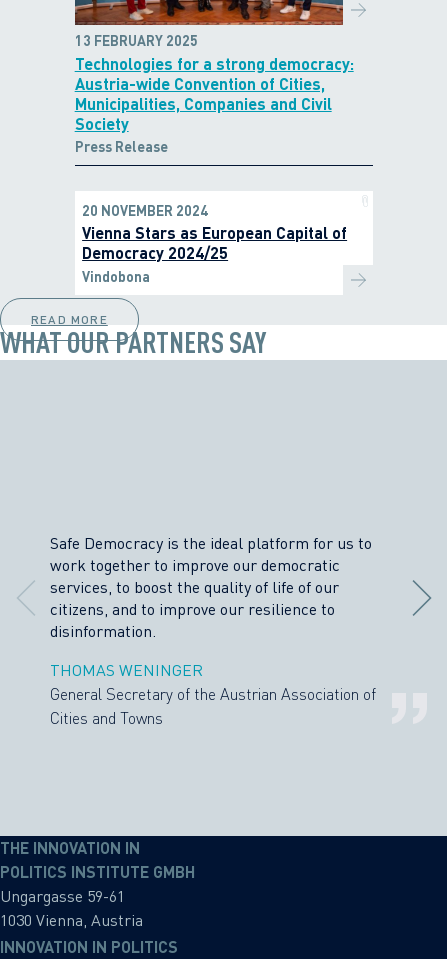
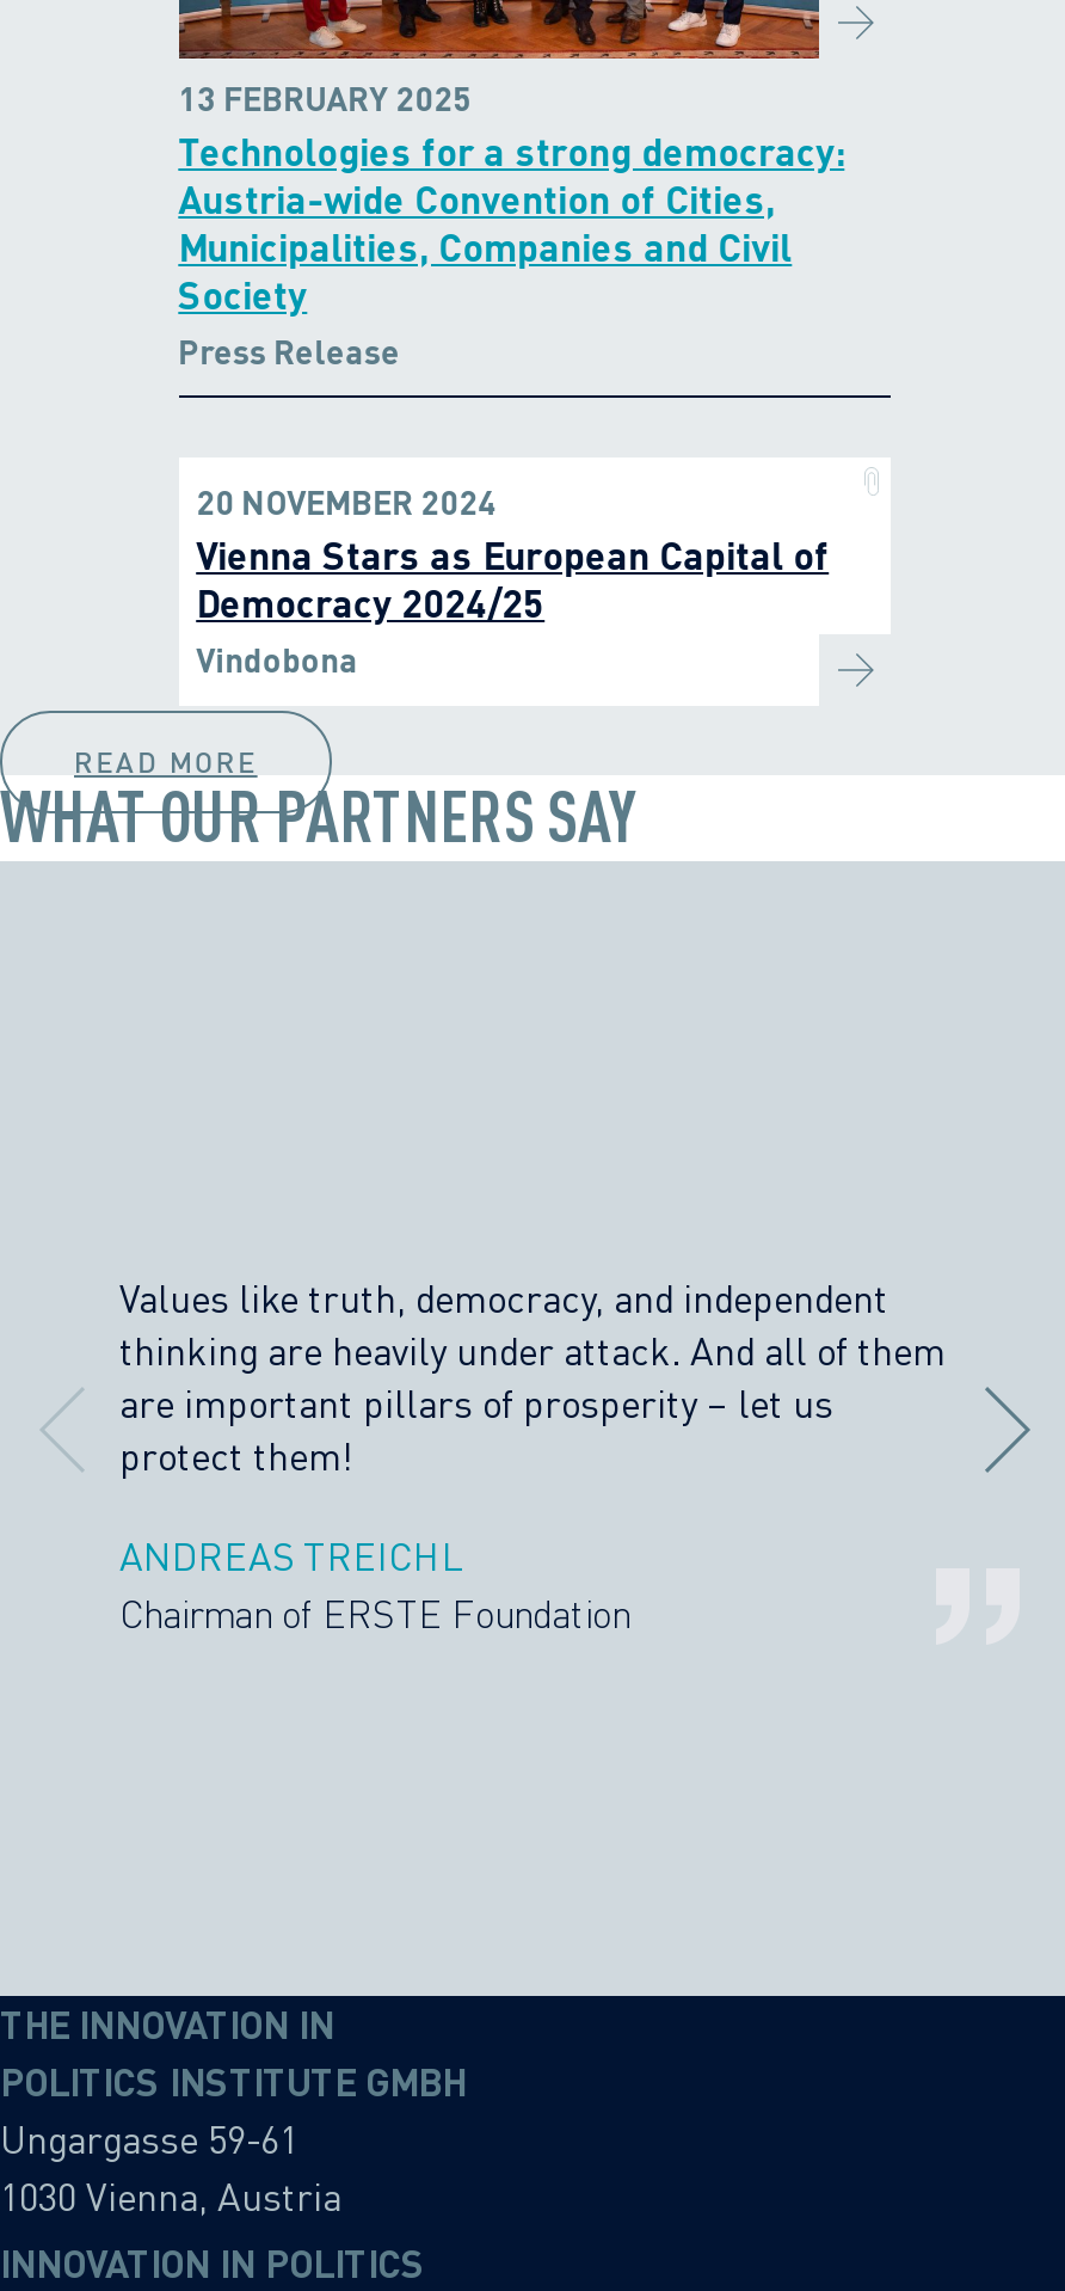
- Safe Democracy is the ideal platform for us to
- work together to improve our democratic
- services, to boost the quality of life of our
- citizens, and to improve our resilience to
- disinformation.
+ Values like truth, democracy, and independent
+ thinking are heavily under attack. And all of them
+ are important pillars of prosperity – let us
+ protect them!

- THOMAS WENINGER
- General Secretary of the Austrian Association of
- Cities and Towns
+ ANDREAS TREICHL
+ Chairman of ERSTE Foundation
